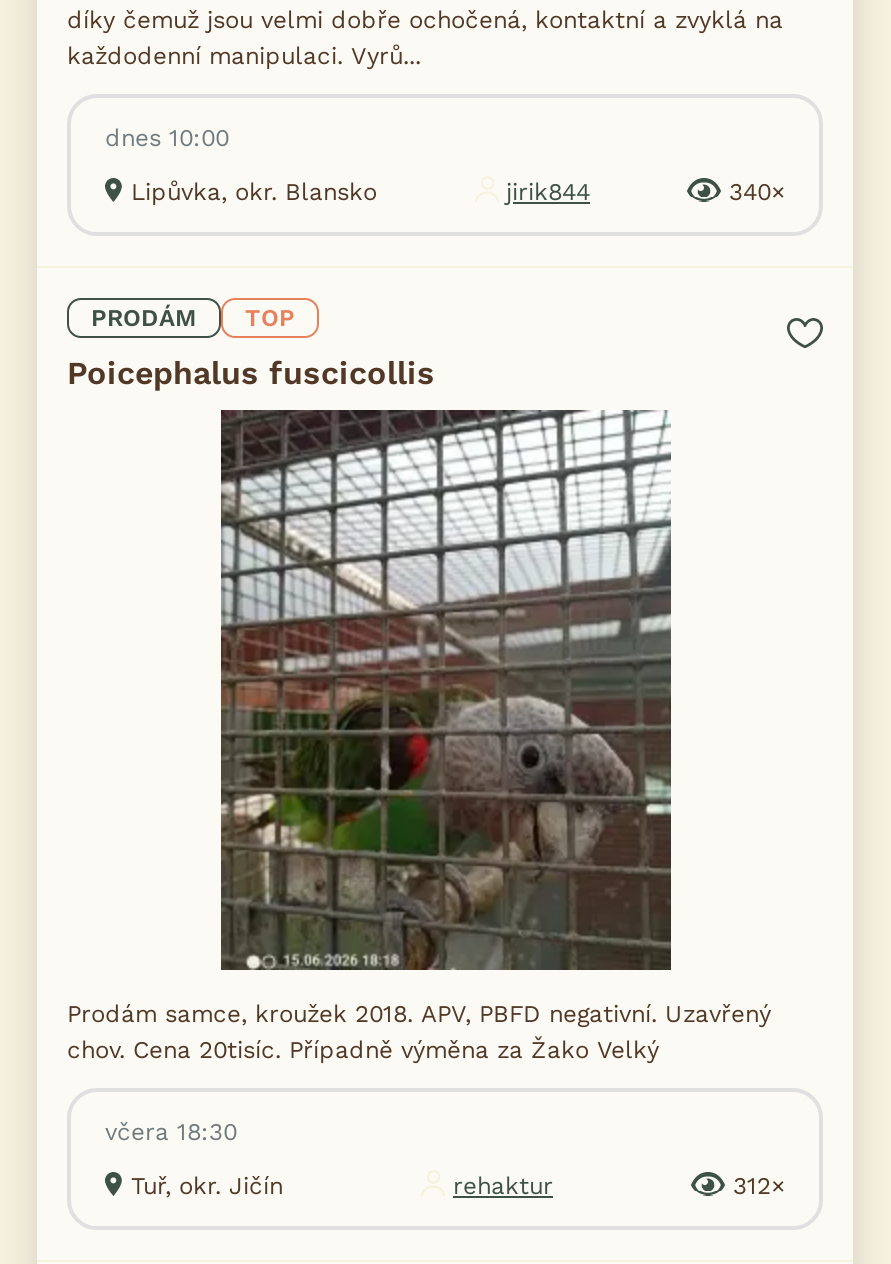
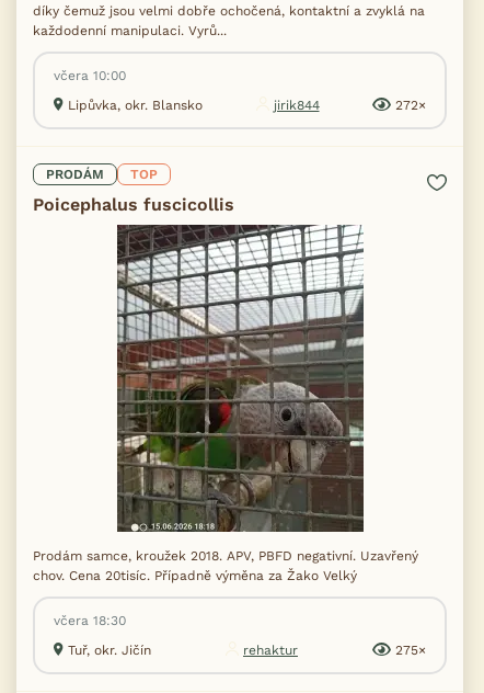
- dnes 10:00
+ včera 10:00

- 340×
+ 272×

- 312×
+ 275×
